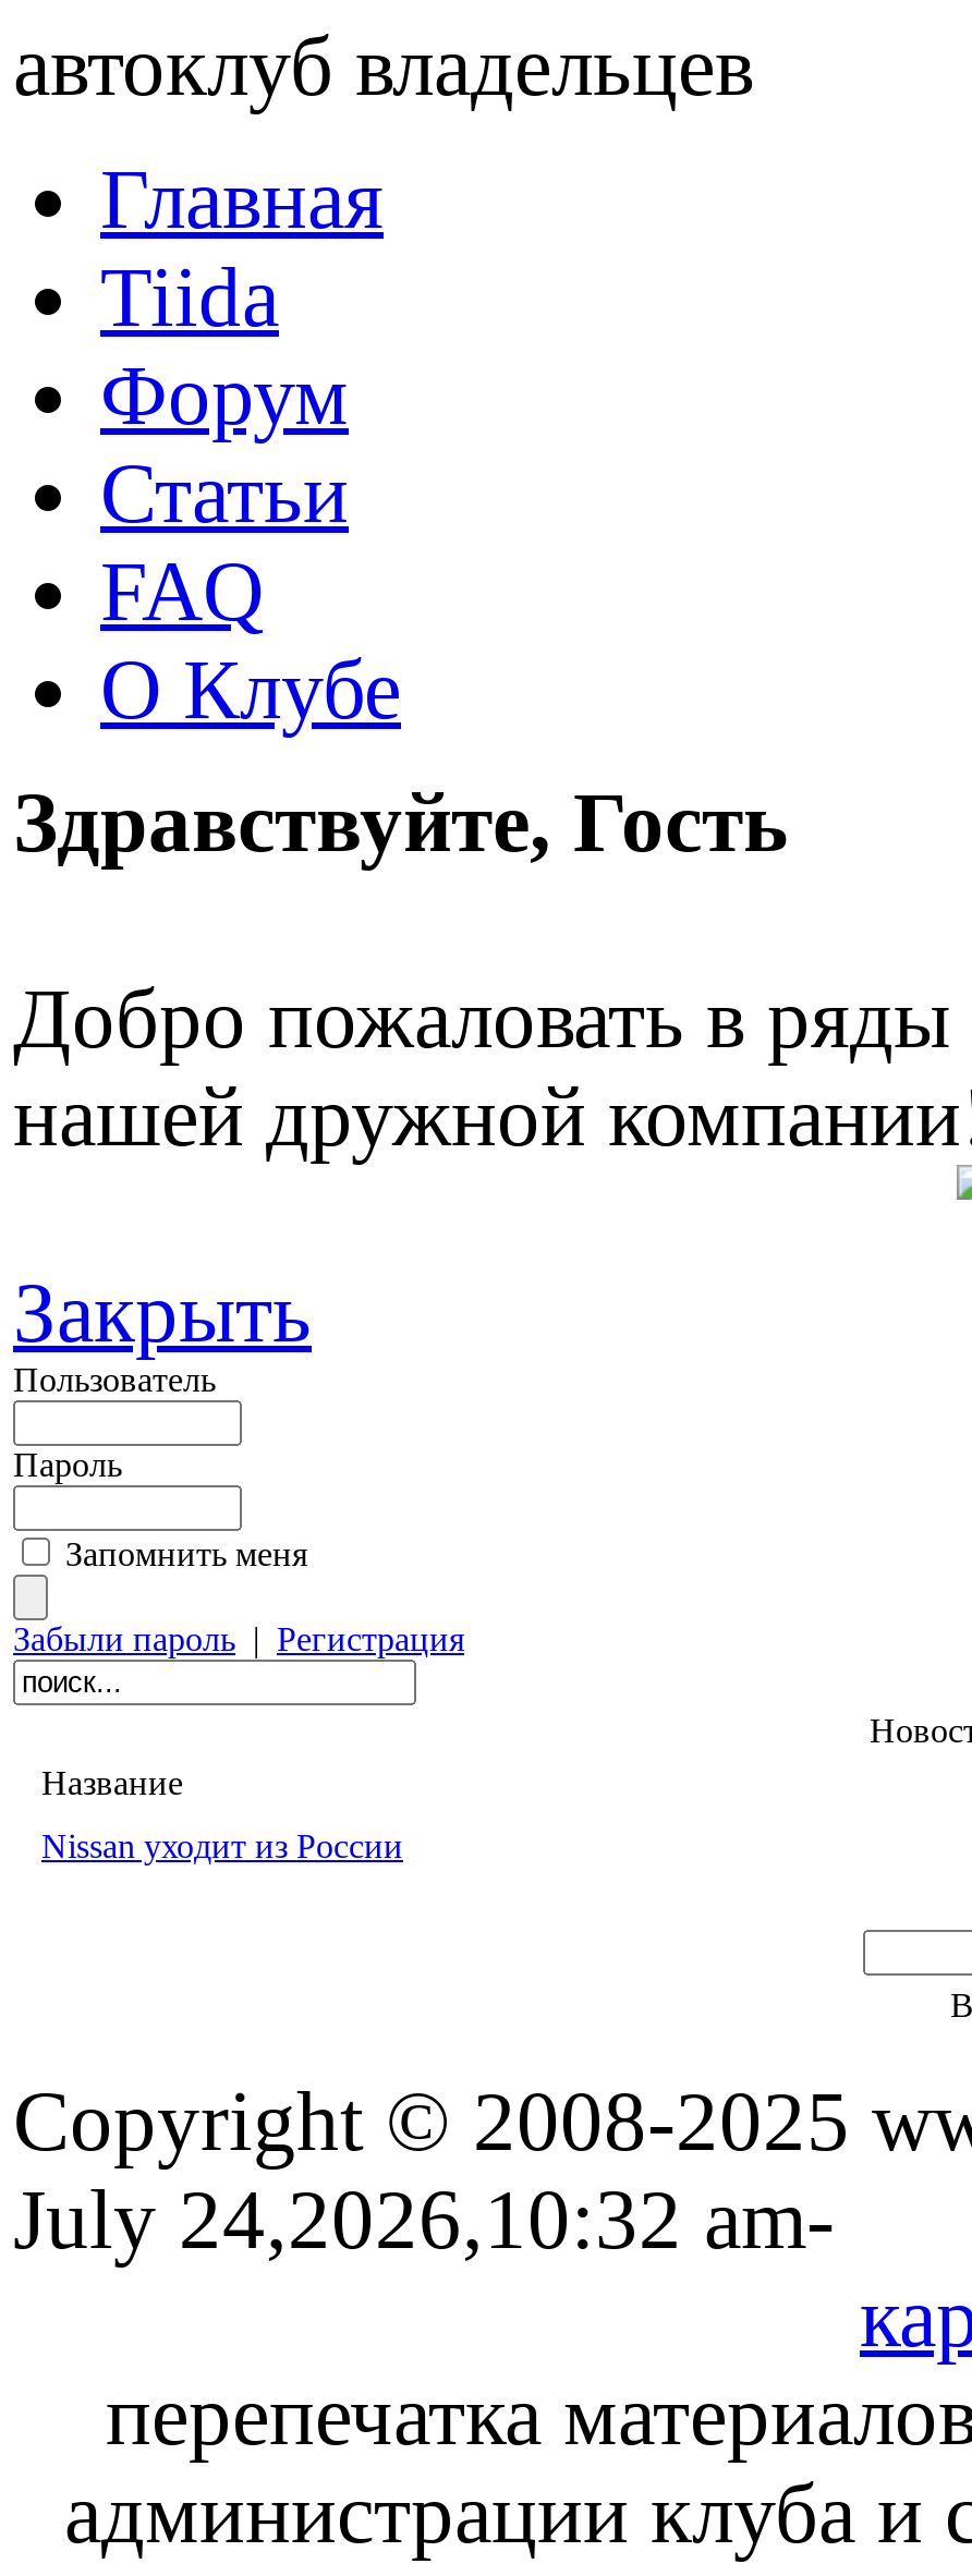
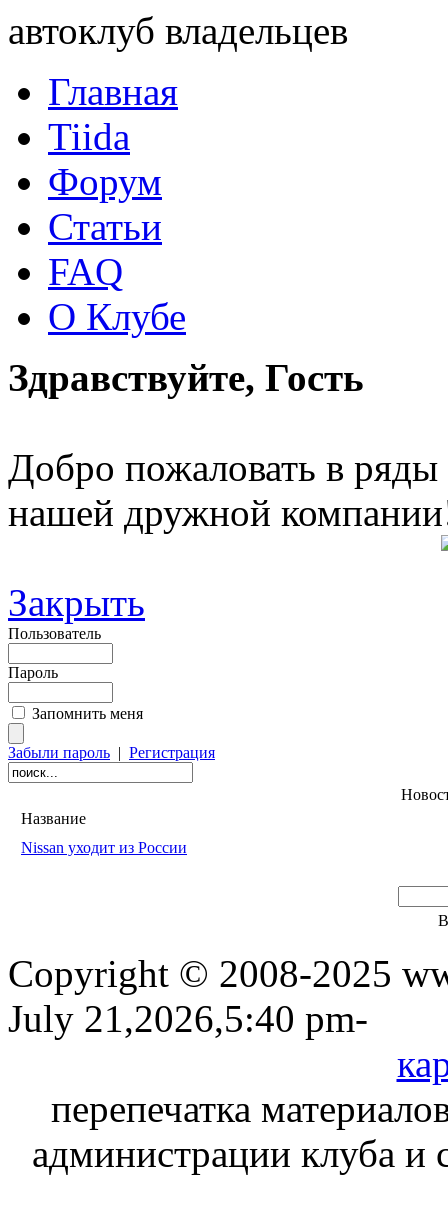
- July 24,2026,10:32 am-
+ July 21,2026,5:40 pm-
